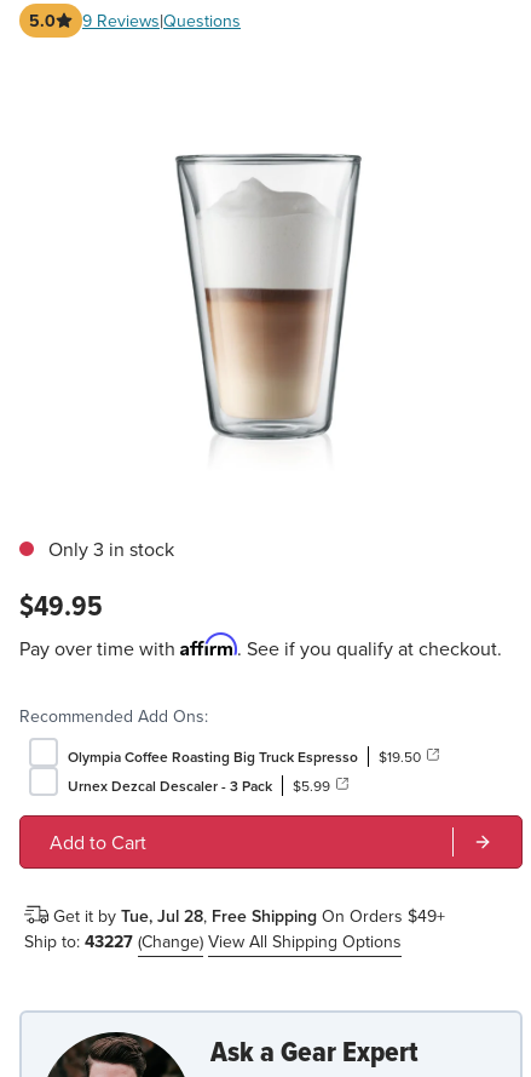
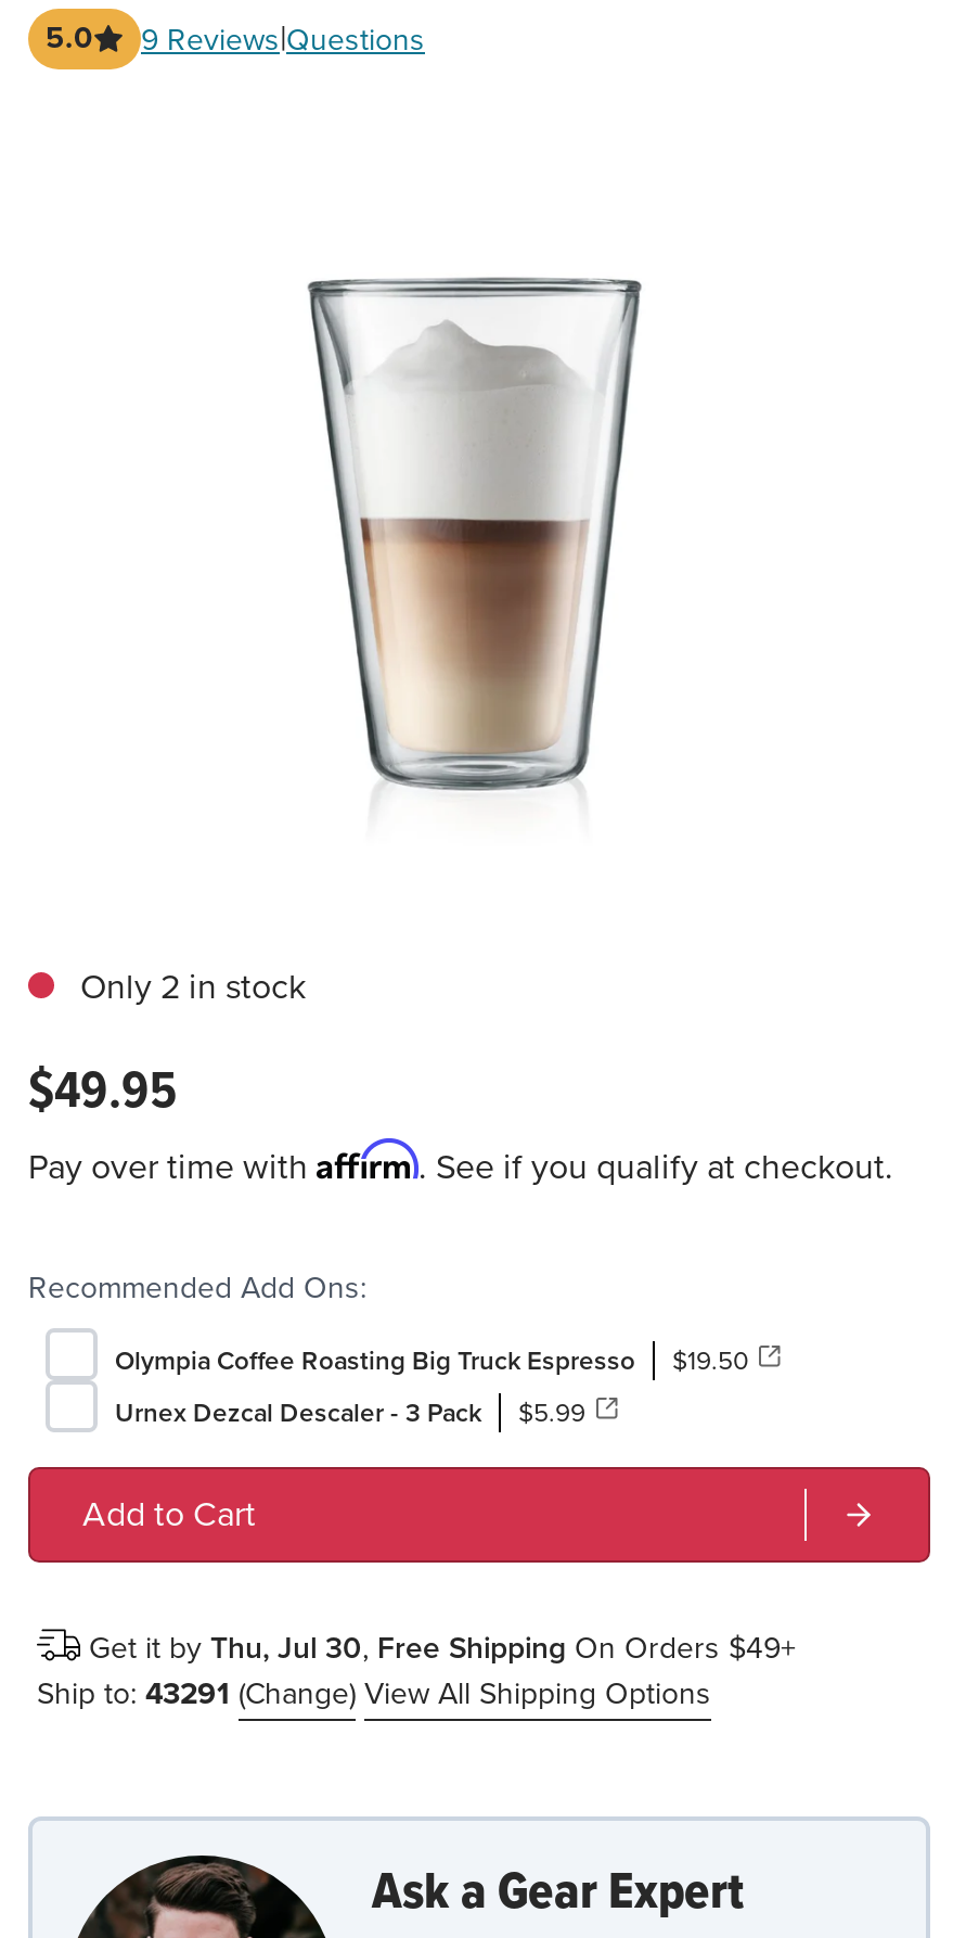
- Only 3 in stock
+ Only 2 in stock

- Get it by Tue, Jul 28, Free Shipping On Orders $49+
+ Get it by Thu, Jul 30, Free Shipping On Orders $49+

- Ship to: 43227 (Change) View All Shipping Options
+ Ship to: 43291 (Change) View All Shipping Options
